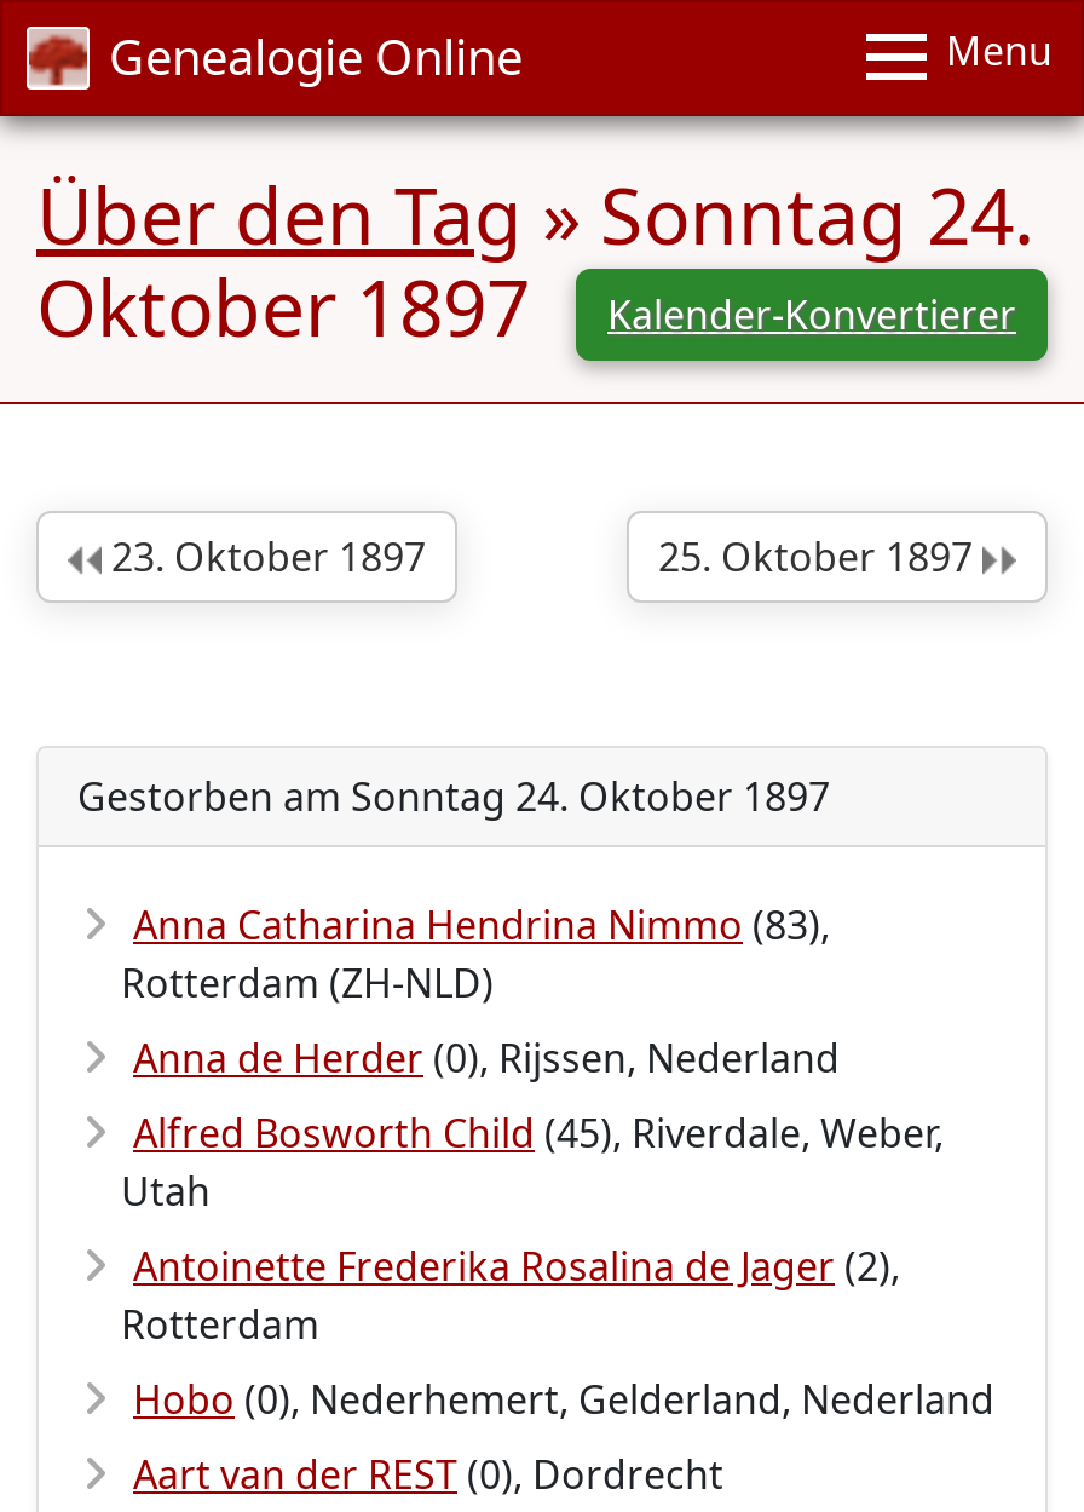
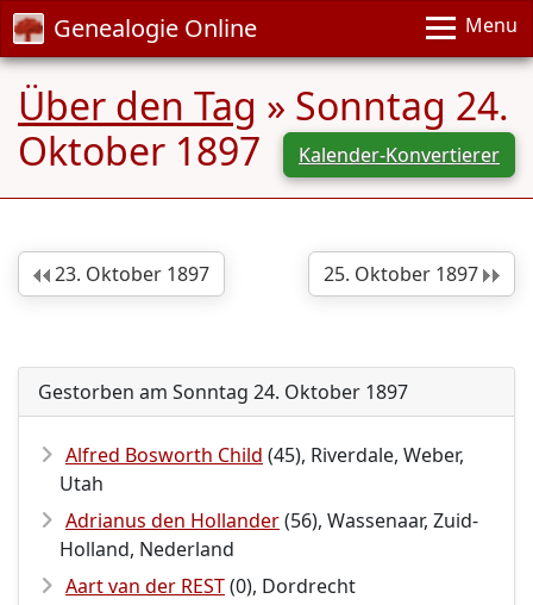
- Anna Catharina Hendrina Nimmo (83),
- Rotterdam (ZH-NLD)
- Anna de Herder (0), Rijssen, Nederland

- Antoinette Frederika Rosalina de Jager (2),
- Rotterdam
- Hobo (0), Nederhemert, Gelderland, Nederland
+ Adrianus den Hollander (56), Wassenaar, Zuid-
+ Holland, Nederland
